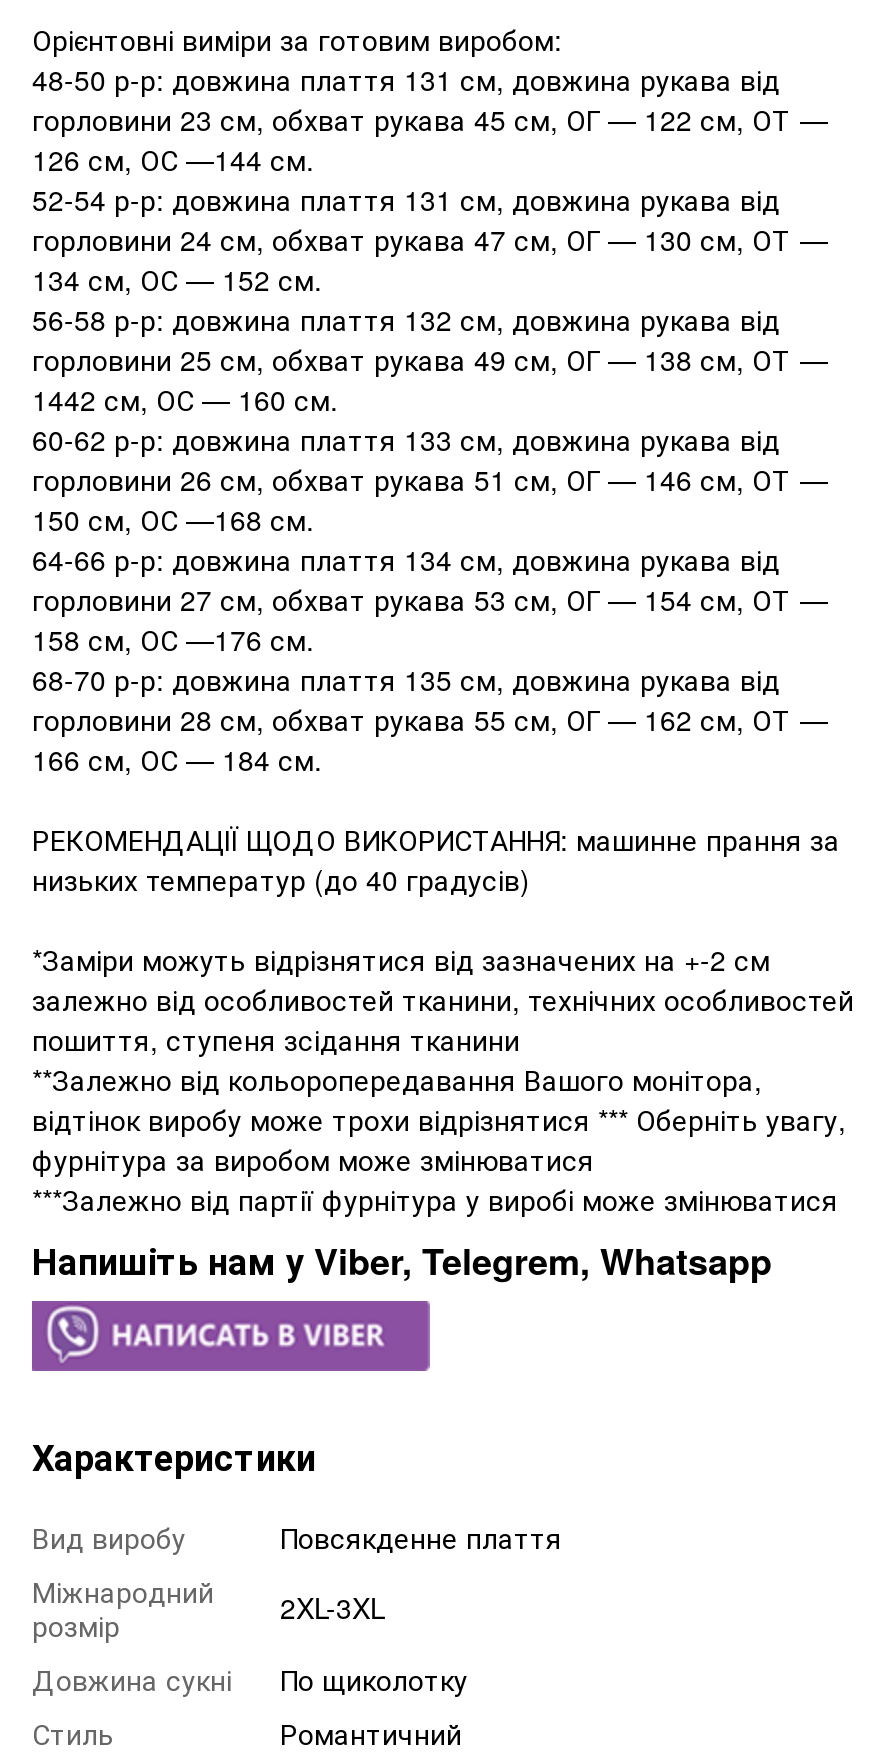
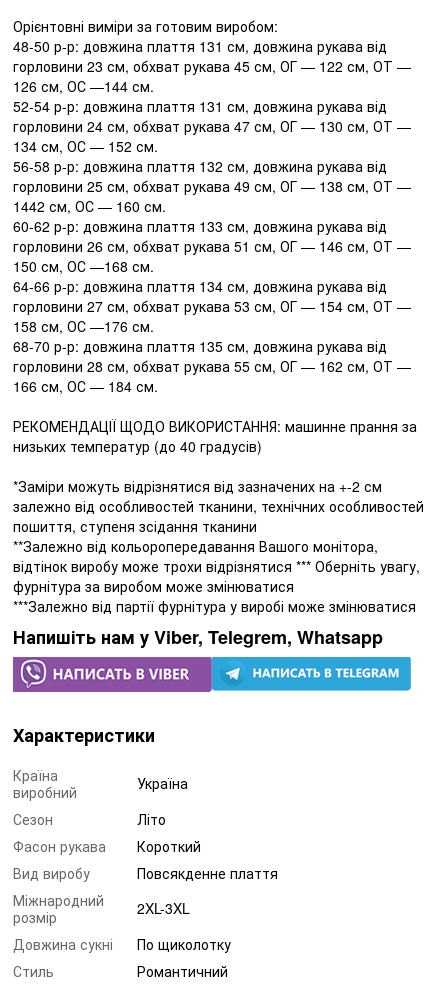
+ [image]

+ Країна
+ виробний
+ Україна
+ Сезон
+ Літо
+ Фасон рукава
+ Короткий
